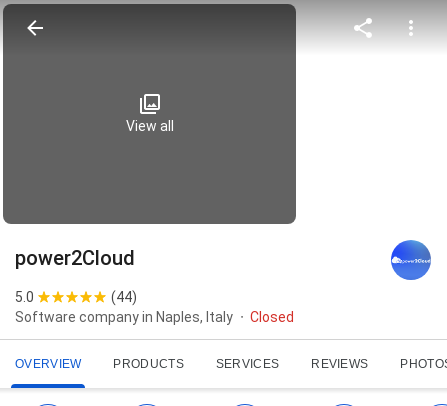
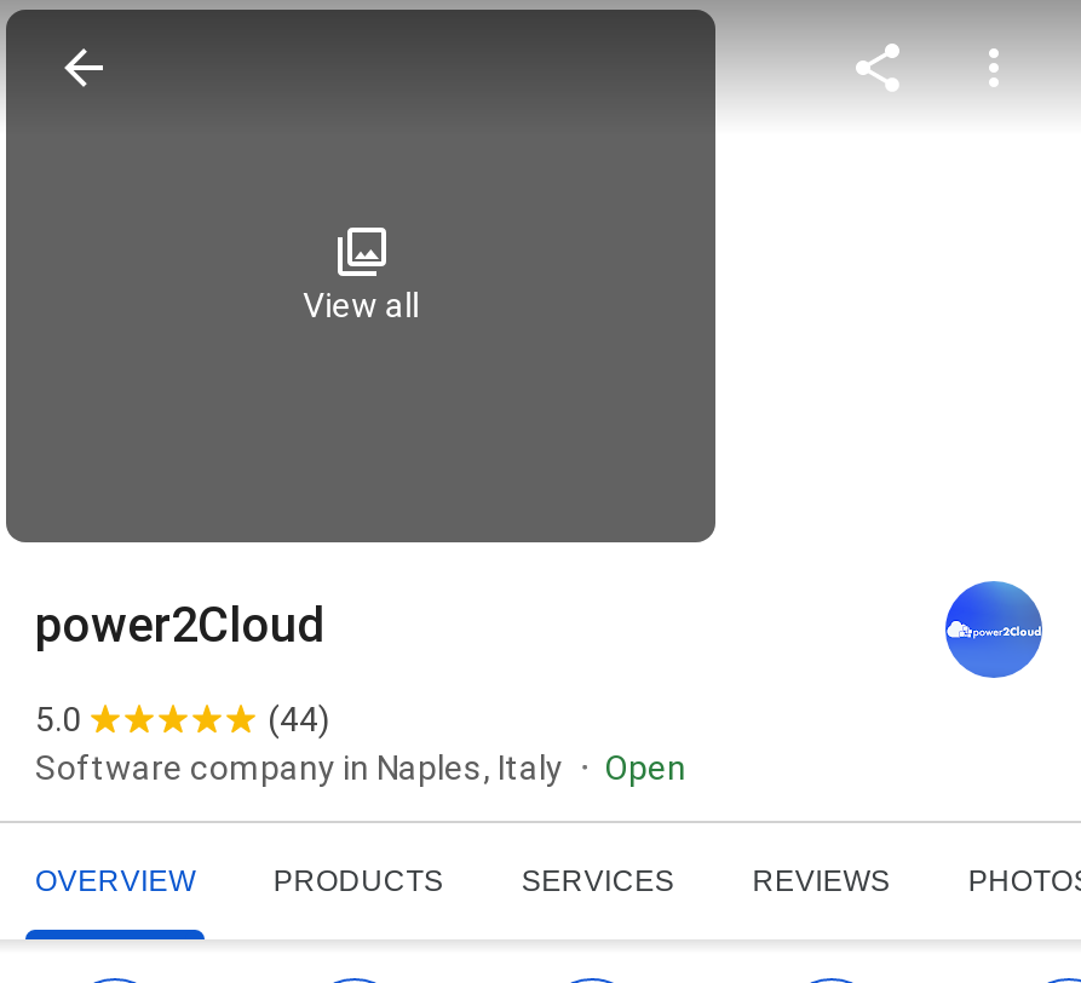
- Closed
+ Open
